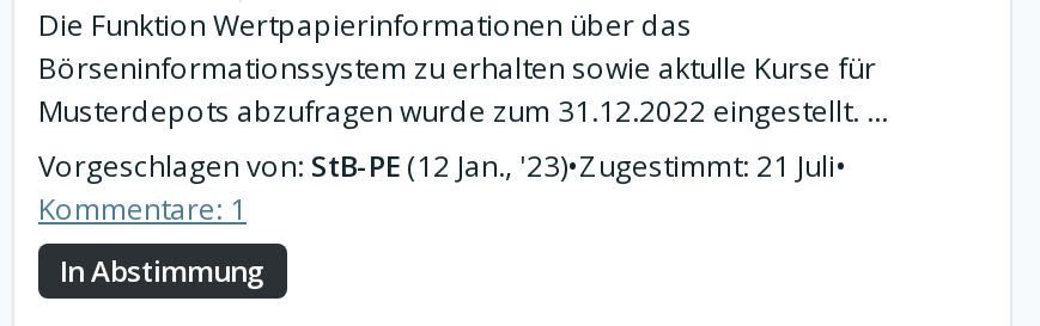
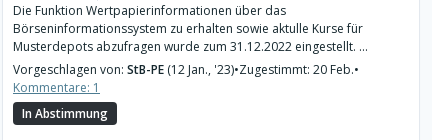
- Vorgeschlagen von: StB-PE (12 Jan., '23)•Zugestimmt: 21 Juli•
+ Vorgeschlagen von: StB-PE (12 Jan., '23)•Zugestimmt: 20 Feb.•
